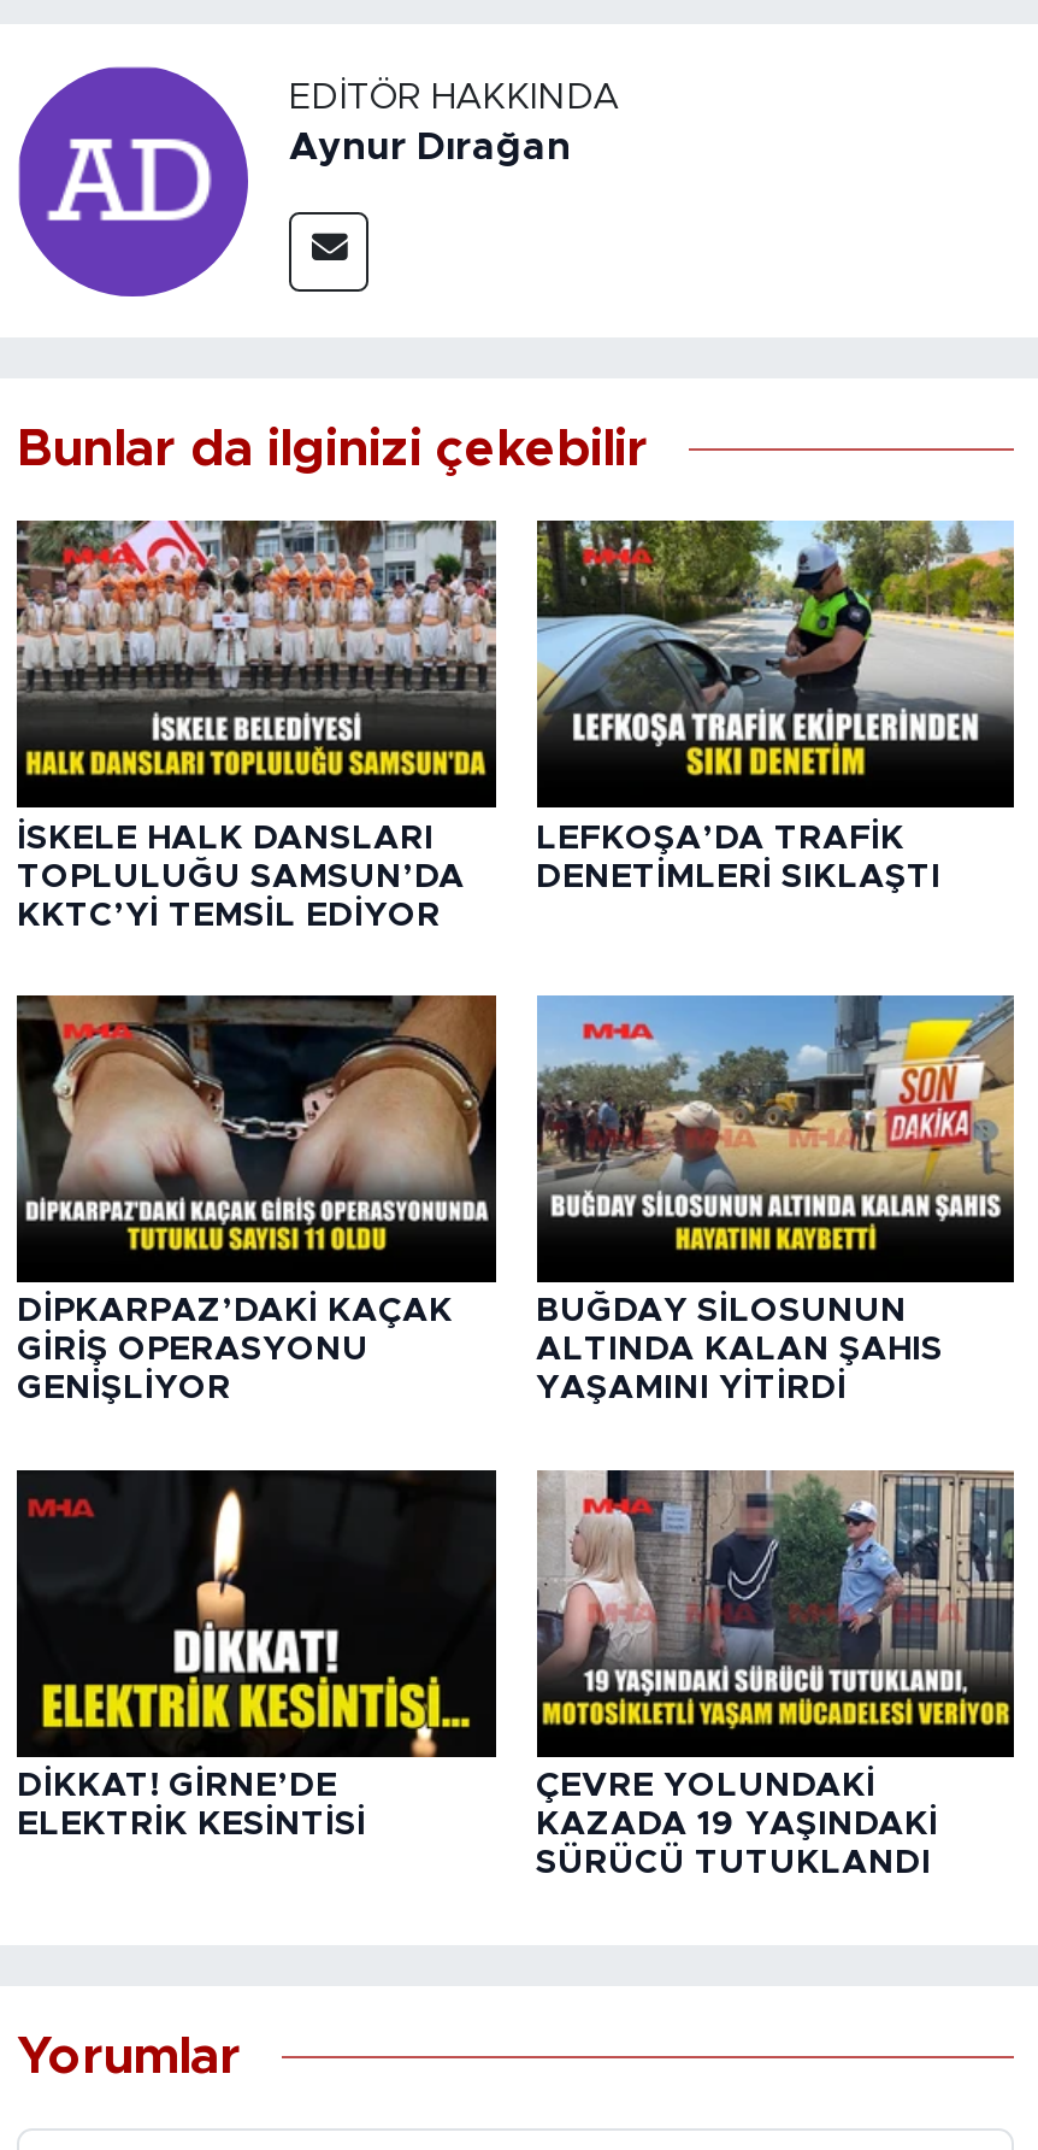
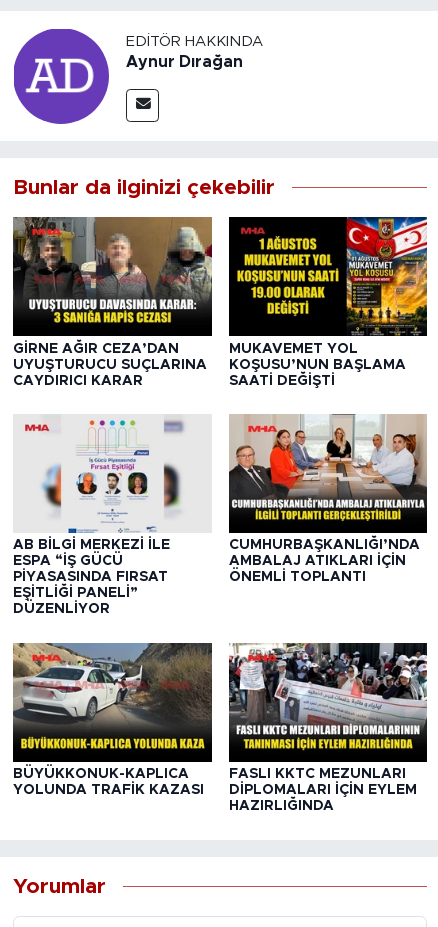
- [image]
- İSKELE HALK DANSLARI
- TOPLULUĞU SAMSUN’DA
- KKTC’Yİ TEMSİL EDİYOR
+ [image]
+ GİRNE AĞIR CEZA’DAN
+ UYUŞTURUCU SUÇLARINA
+ CAYDIRICI KARAR

- [image]
- LEFKOŞA’DA TRAFİK
- DENETİMLERİ SIKLAŞTI
+ [image]
+ MUKAVEMET YOL
+ KOŞUSU’NUN BAŞLAMA
+ SAATİ DEĞİŞTİ

- [image]
- DİPKARPAZ’DAKİ KAÇAK
- GİRİŞ OPERASYONU
- GENİŞLİYOR
+ [image]
+ AB BİLGİ MERKEZİ İLE
+ ESPA “İŞ GÜCÜ
+ PİYASASINDA FIRSAT
+ EŞİTLİĞİ PANELİ”
+ DÜZENLİYOR

- [image]
- BUĞDAY SİLOSUNUN
- ALTINDA KALAN ŞAHIS
- YAŞAMINI YİTİRDİ
+ [image]
+ CUMHURBAŞKANLIĞI’NDA
+ AMBALAJ ATIKLARI İÇİN
+ ÖNEMLİ TOPLANTI

- [image]
- DİKKAT! GİRNE’DE
- ELEKTRİK KESİNTİSİ
+ [image]
+ BÜYÜKKONUK-KAPLICA
+ YOLUNDA TRAFİK KAZASI

- [image]
- ÇEVRE YOLUNDAKİ
- KAZADA 19 YAŞINDAKİ
- SÜRÜCÜ TUTUKLANDI
+ [image]
+ FASLI KKTC MEZUNLARI
+ DİPLOMALARI İÇİN EYLEM
+ HAZIRLIĞINDA
